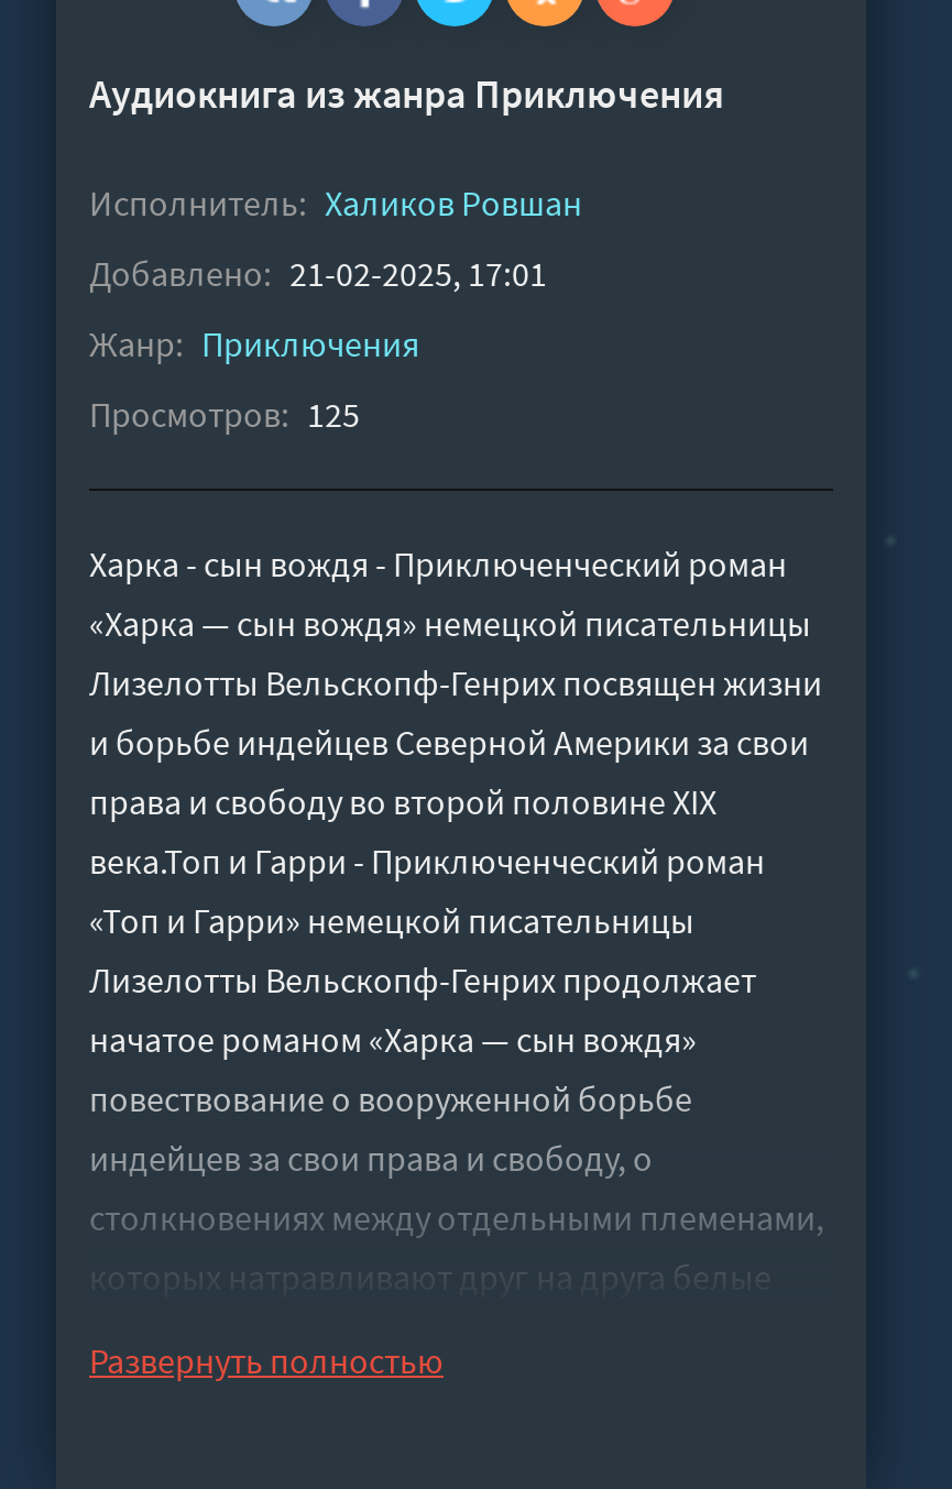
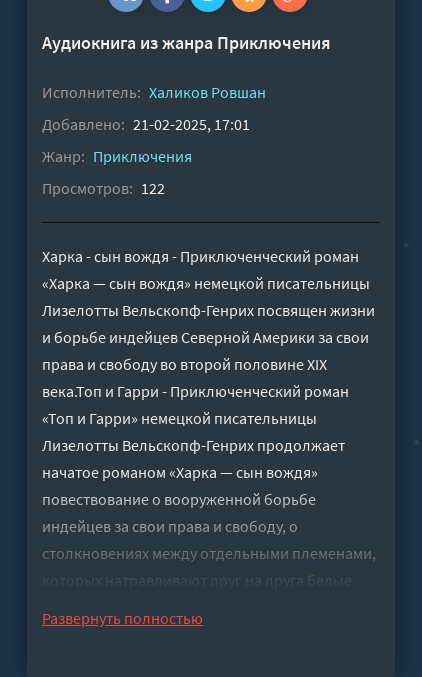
- Просмотров: 125
+ Просмотров: 122
